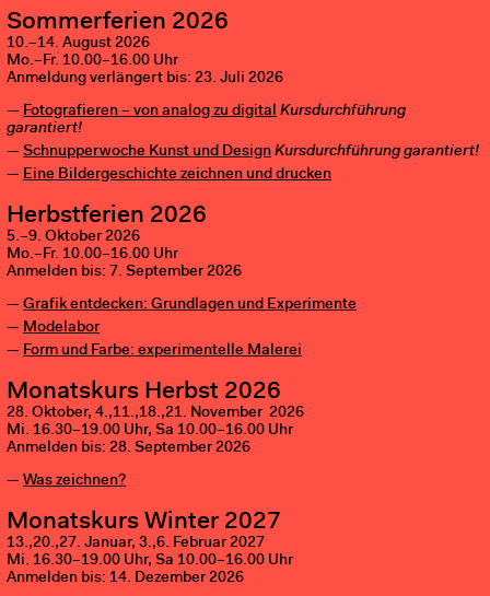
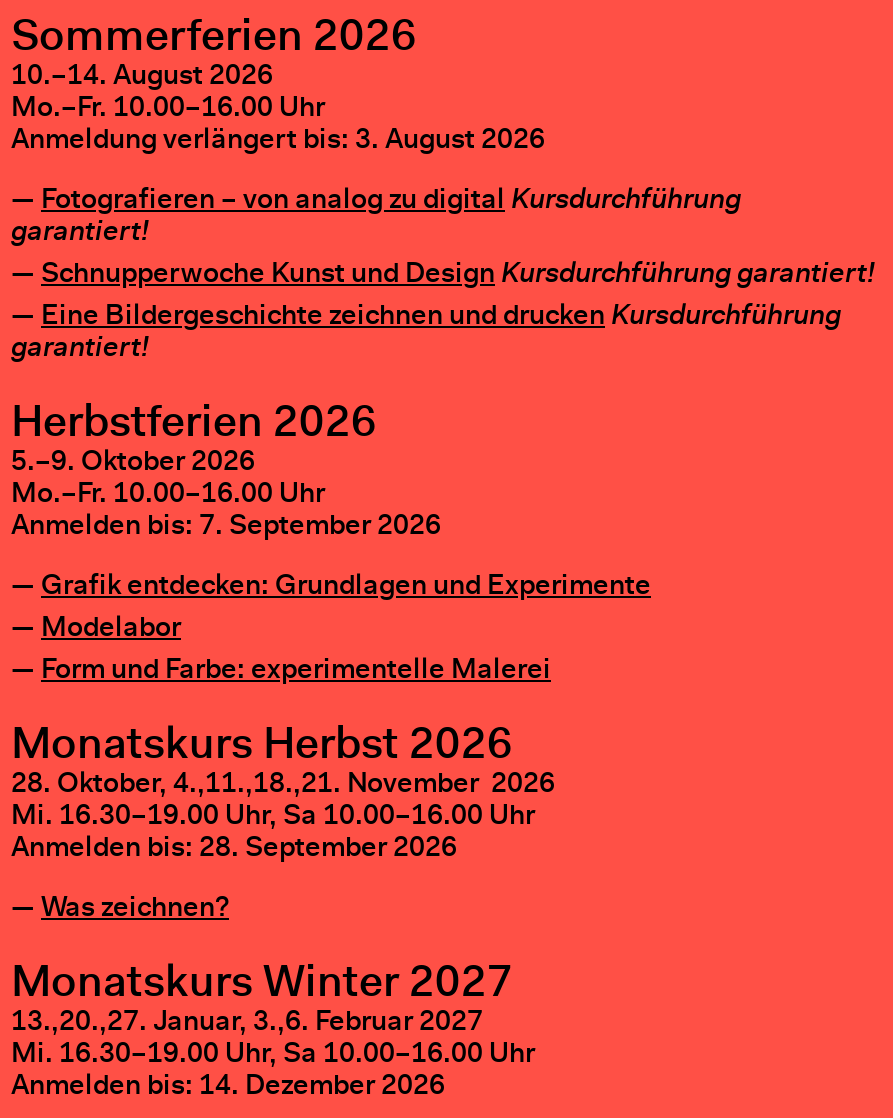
- Anmeldung verlängert bis: 23. Juli 2026
+ Anmeldung verlängert bis: 3. August 2026

- Eine Bildergeschichte zeichnen und drucken
+ Eine Bildergeschichte zeichnen und drucken Kursdurchführung
+ garantiert!
